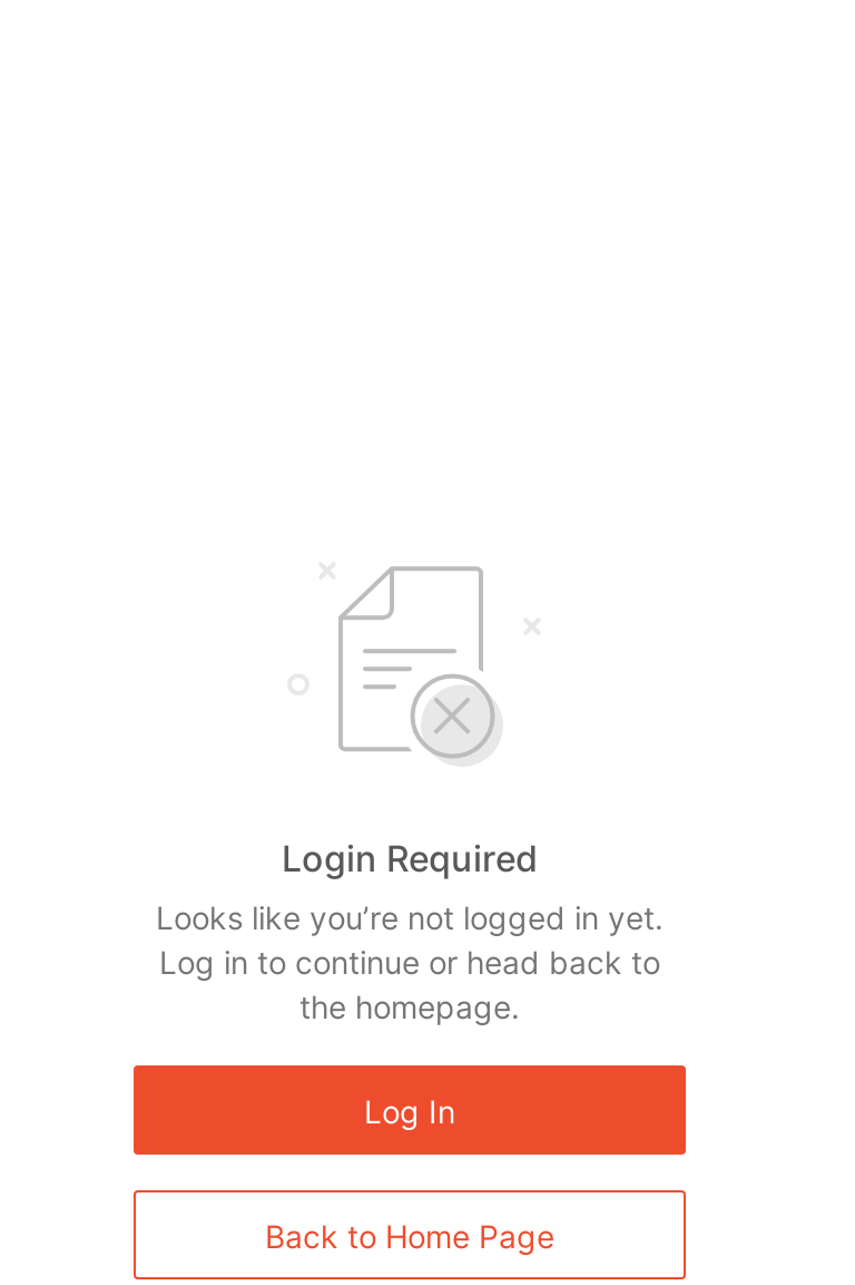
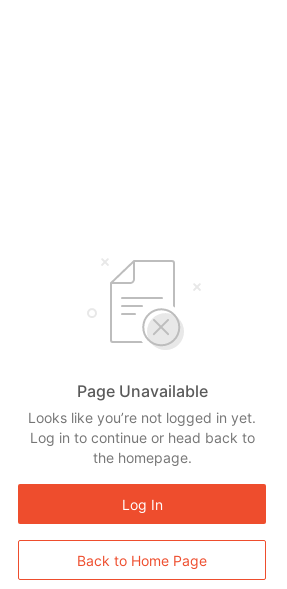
- Login Required
+ Page Unavailable
